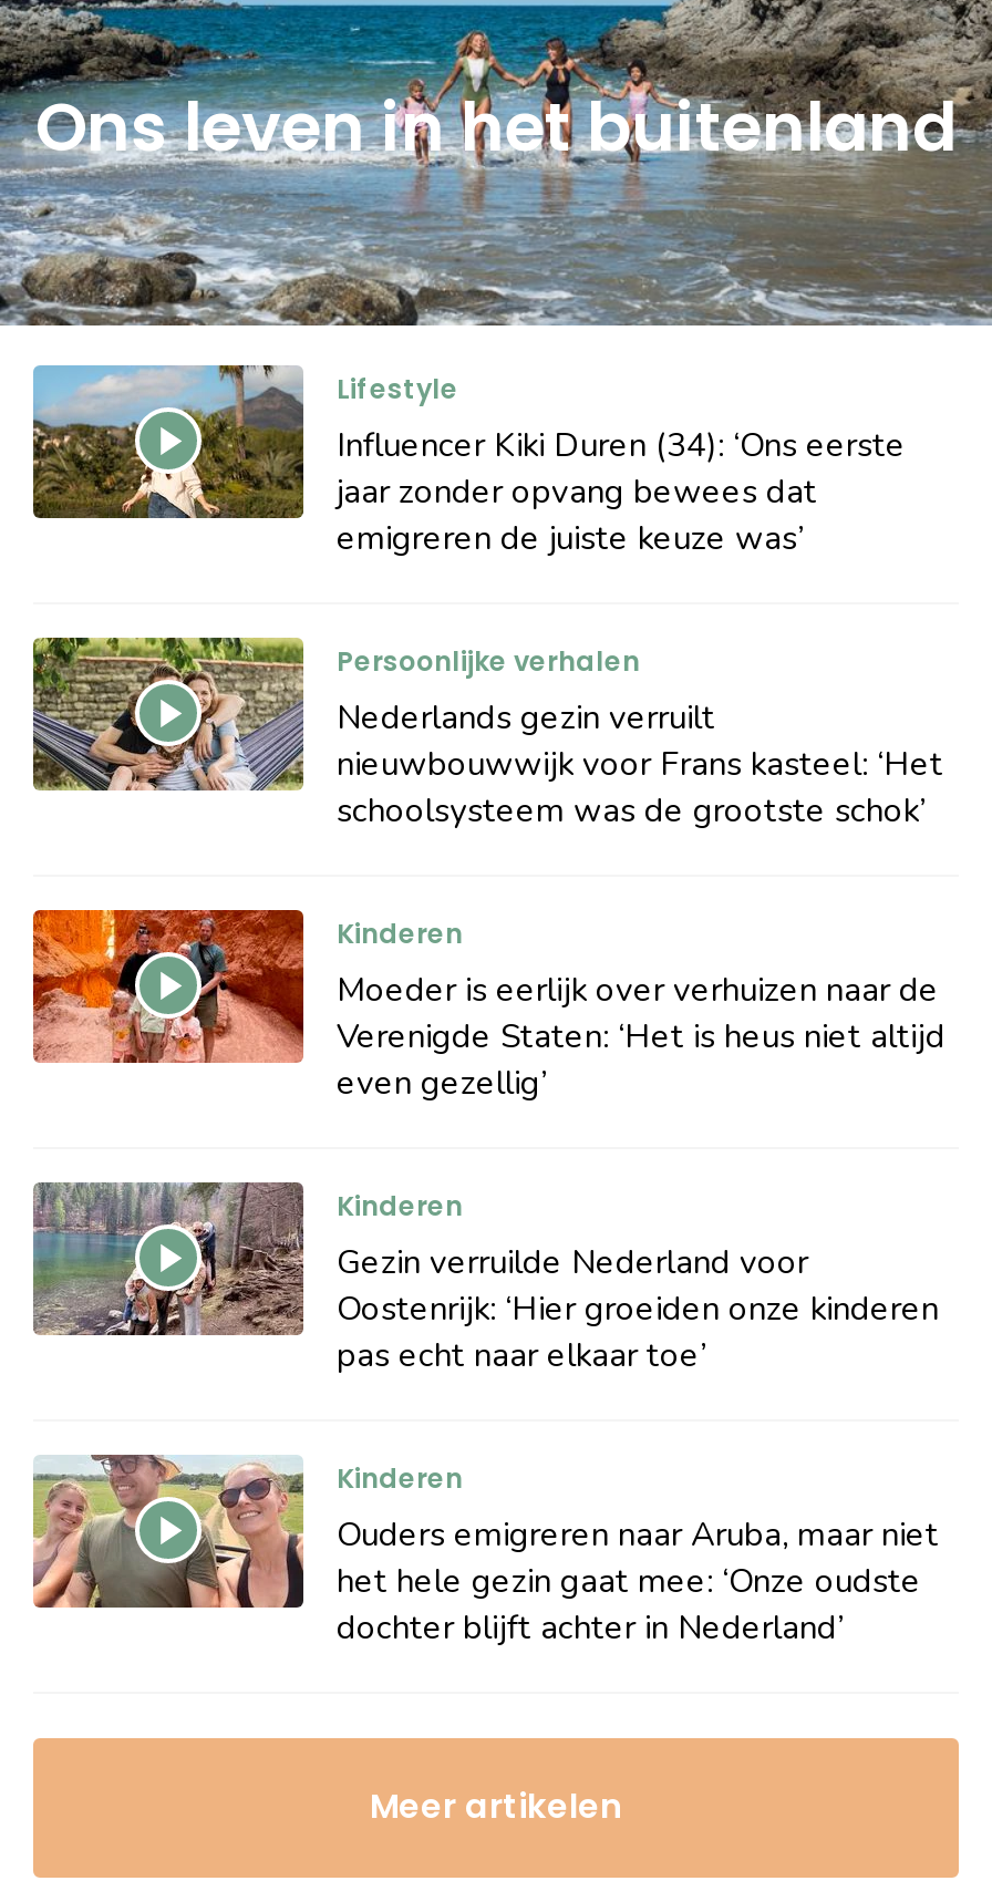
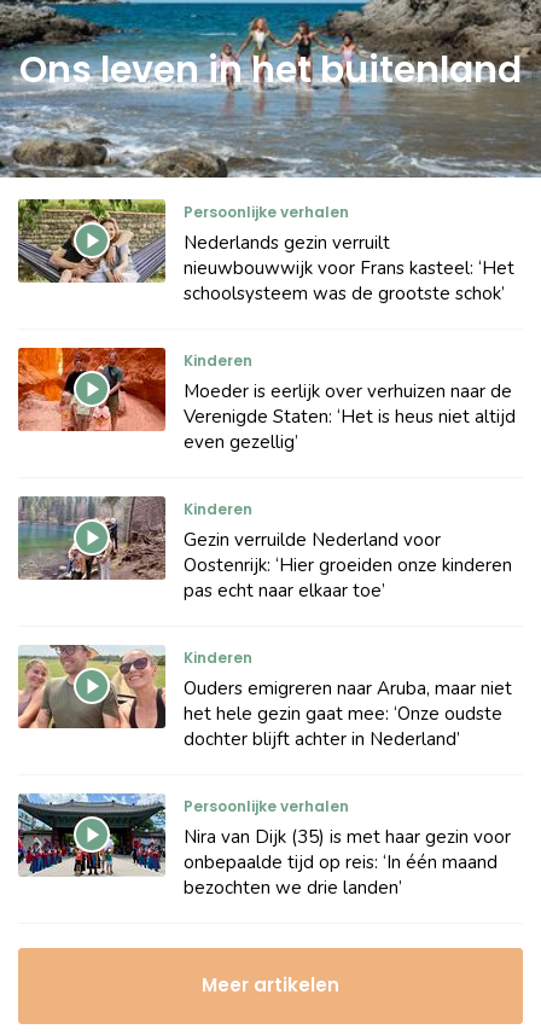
- [image]
- Lifestyle
- Influencer Kiki Duren (34): ‘Ons eerste
- jaar zonder opvang bewees dat
- emigreren de juiste keuze was’

moved up: [image] | Persoonlijke verhalen | Nederlands gezin verruilt | ... | het hele gezin gaat mee: ‘Onze oudste | dochter blijft achter in Nederland’

+ [image]
+ Persoonlijke verhalen
+ Nira van Dijk (35) is met haar gezin voor
+ onbepaalde tijd op reis: ‘In één maand
+ bezochten we drie landen’
